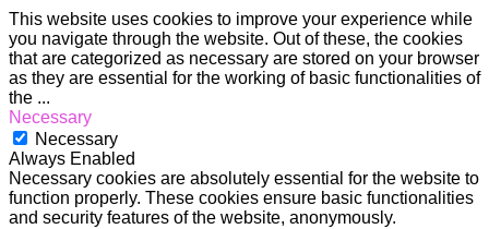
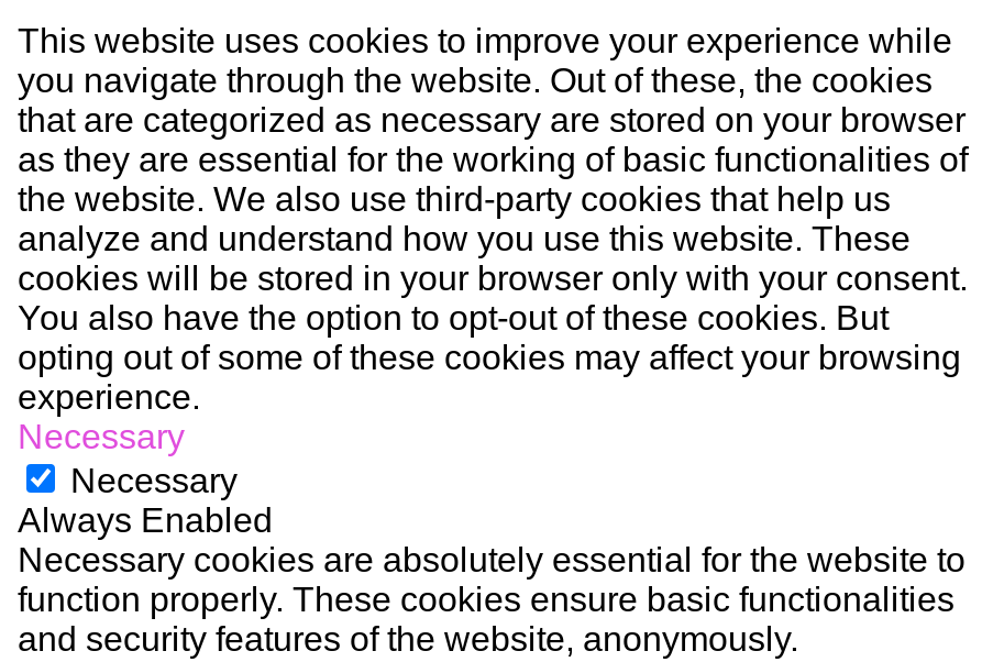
- the...
+ the website. We also use third-party cookies that help us
+ analyze and understand how you use this website. These
+ cookies will be stored in your browser only with your consent.
+ You also have the option to opt-out of these cookies. But
+ opting out of some of these cookies may affect your browsing
+ experience.
